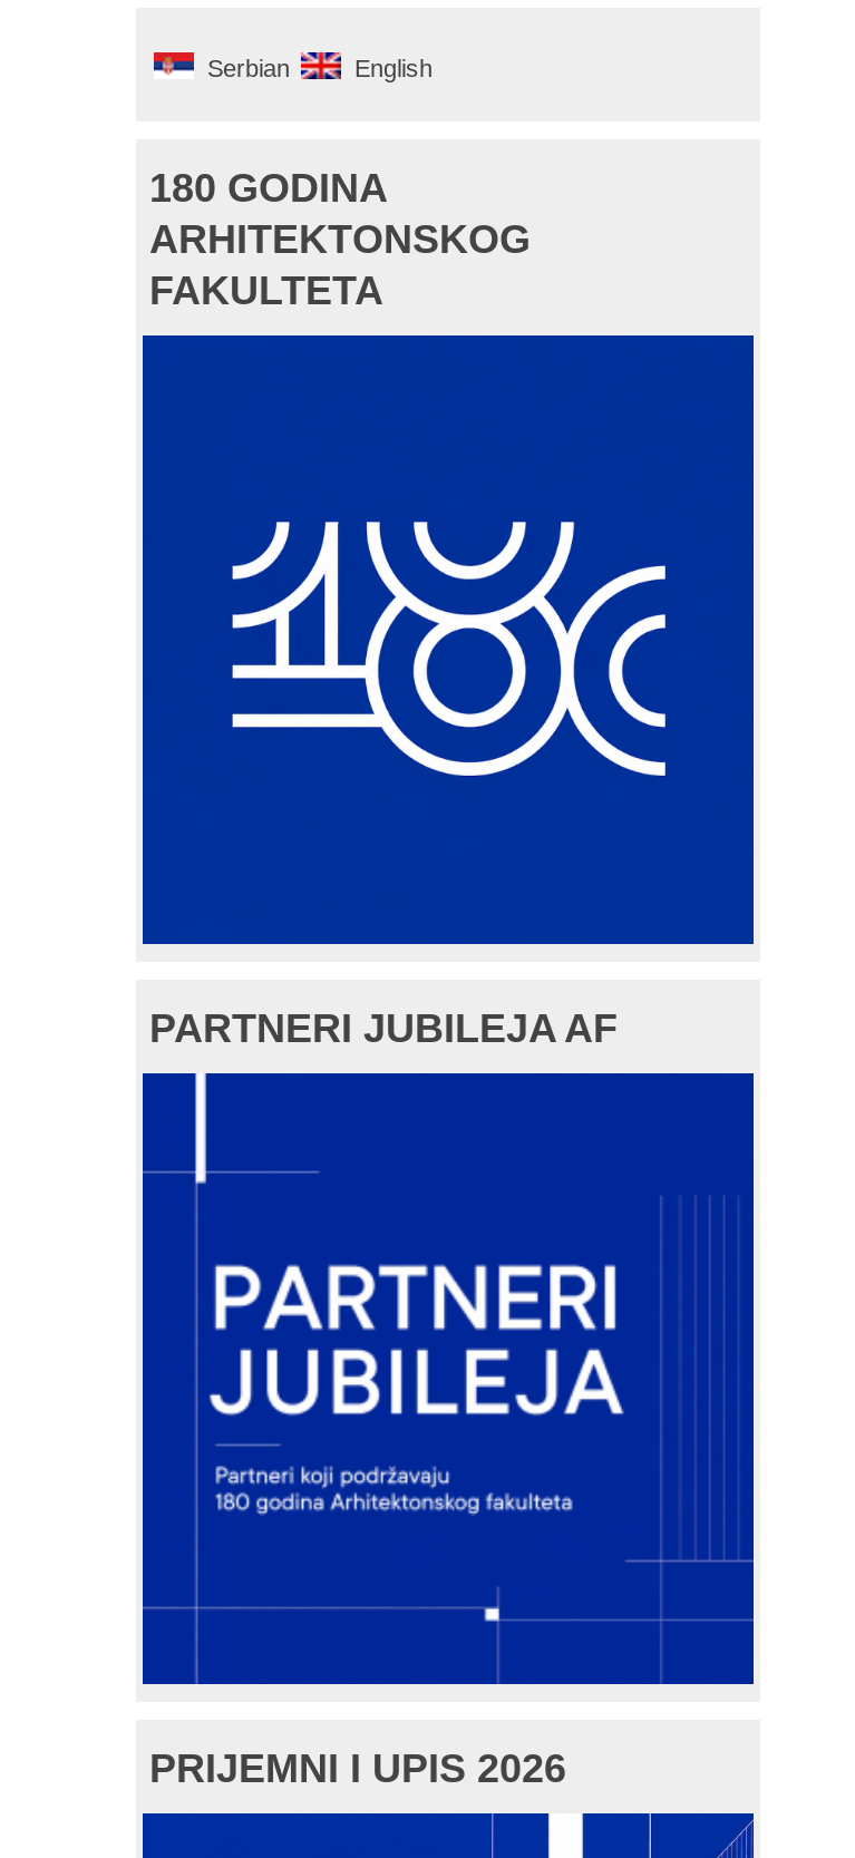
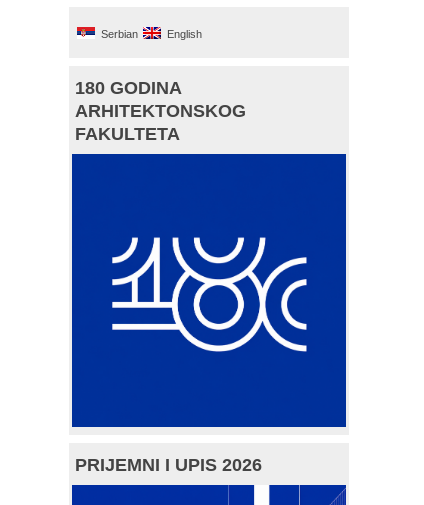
- PARTNERI JUBILEJA AF

- [image]
